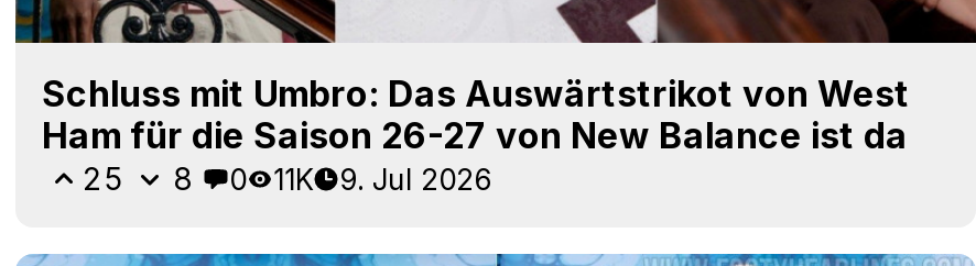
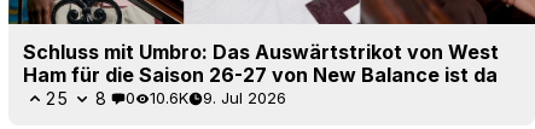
- 11K
+ 10.6K
